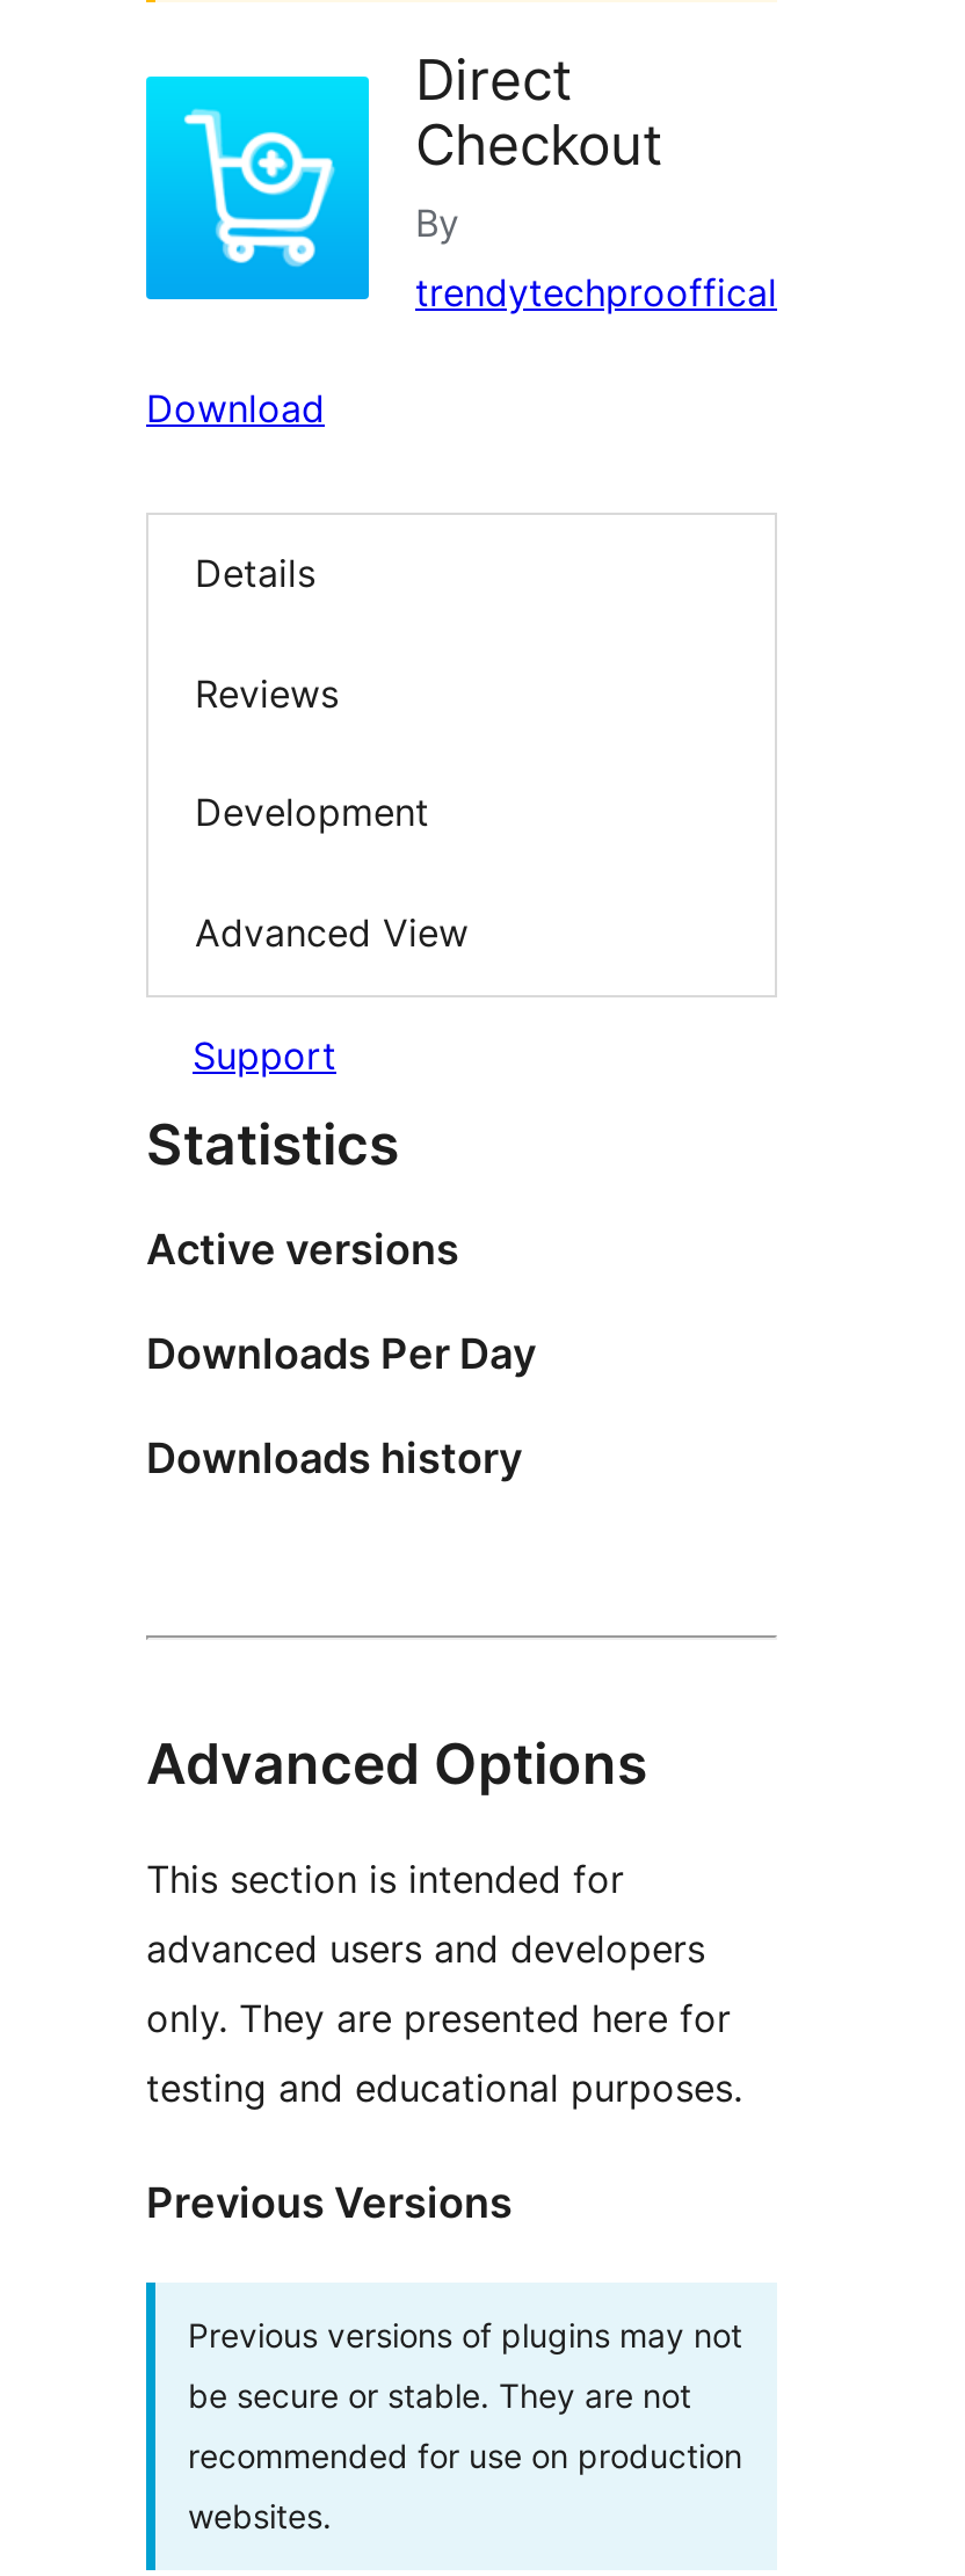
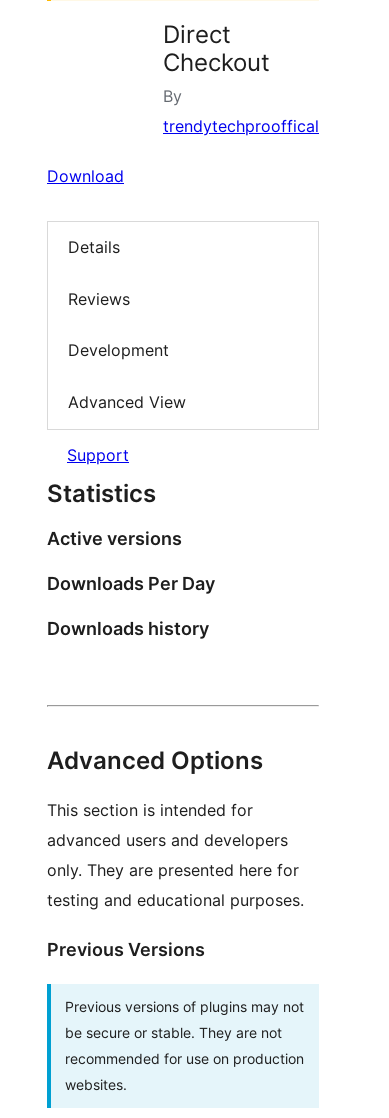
- [image]
